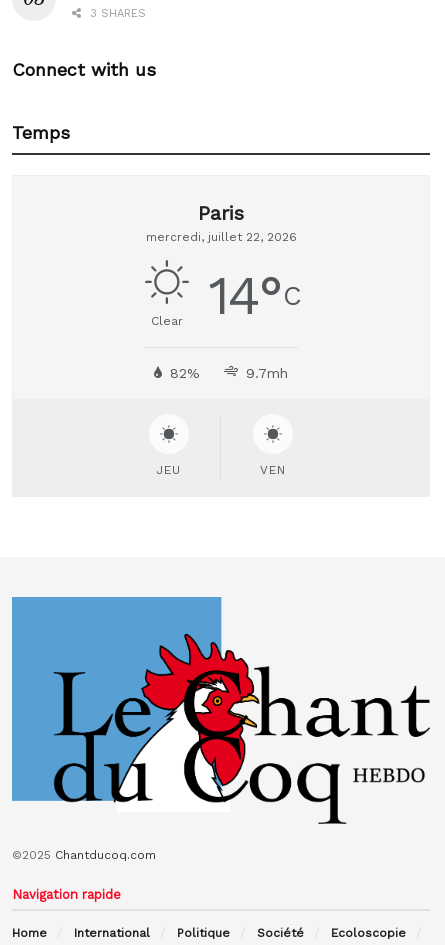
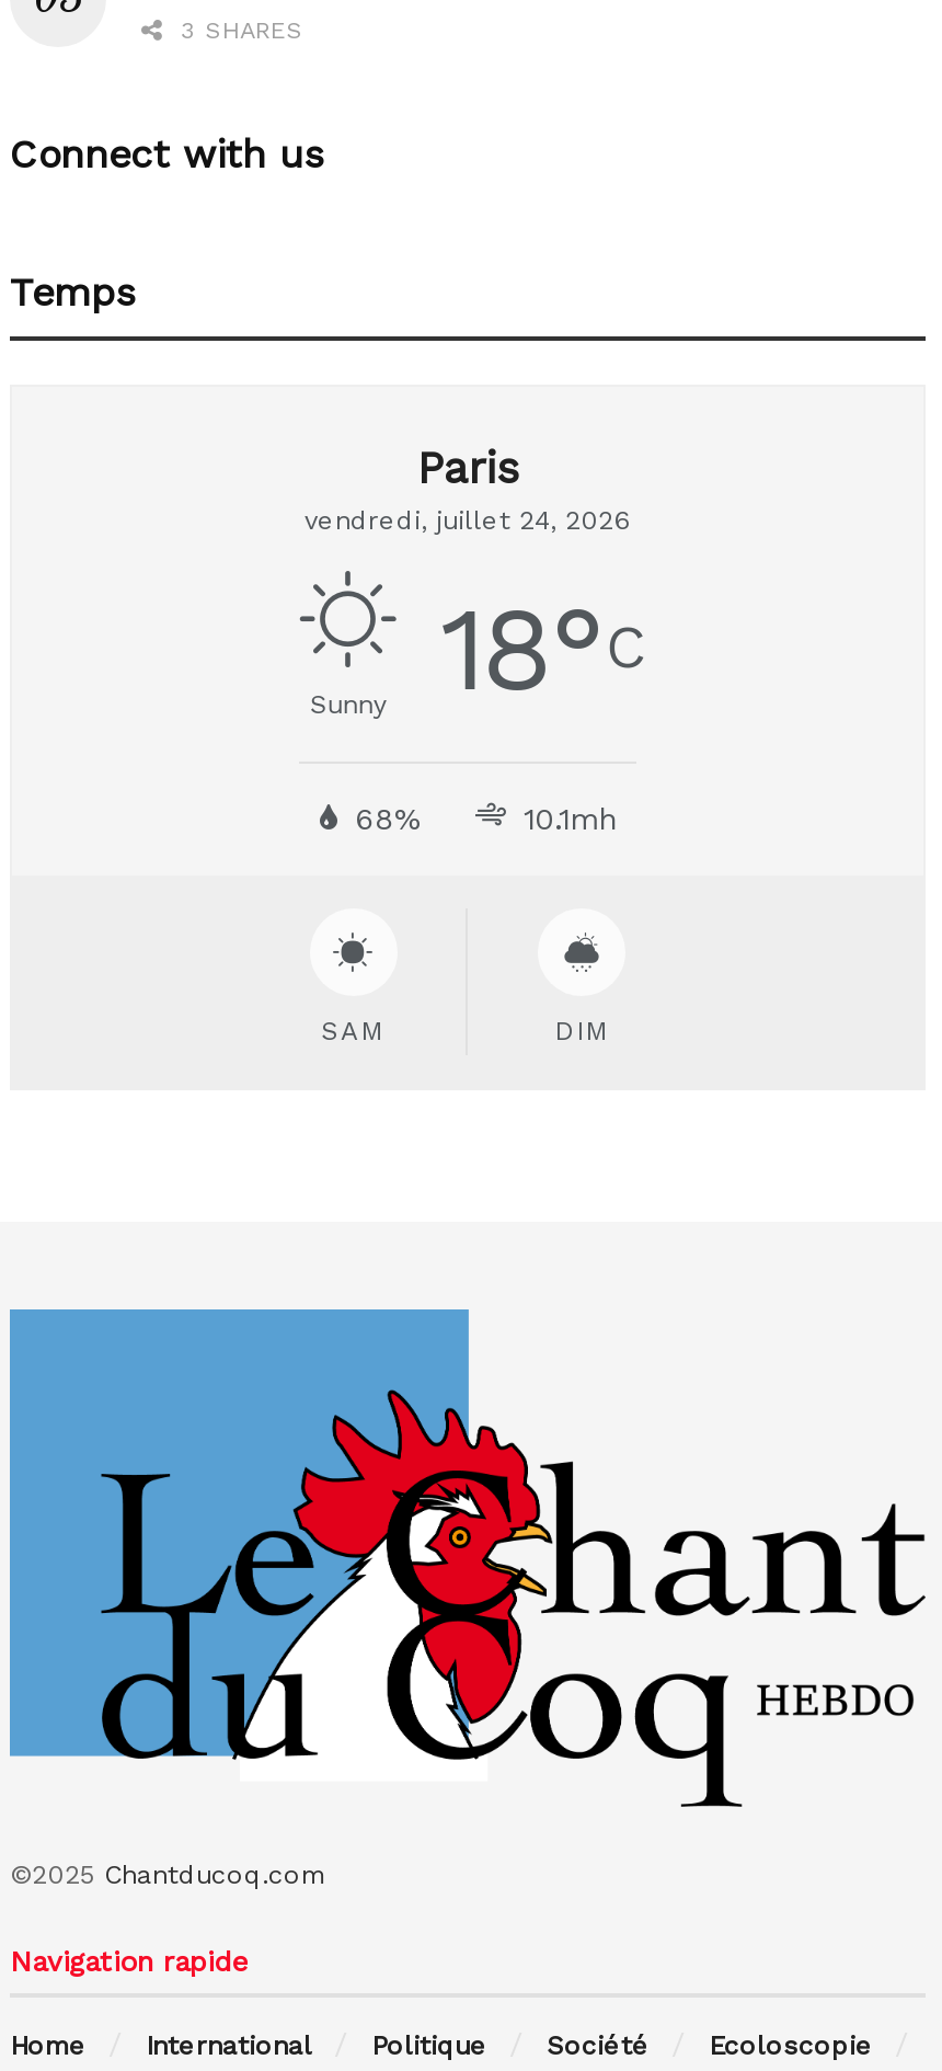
- mercredi, juillet 22, 2026
+ vendredi, juillet 24, 2026

- Clear
- 14° C
+ Sunny
+ 18° C

- 82%
- 9.7mh
+ 68%
+ 10.1mh

- JEU
- VEN
+ SAM
+ DIM
